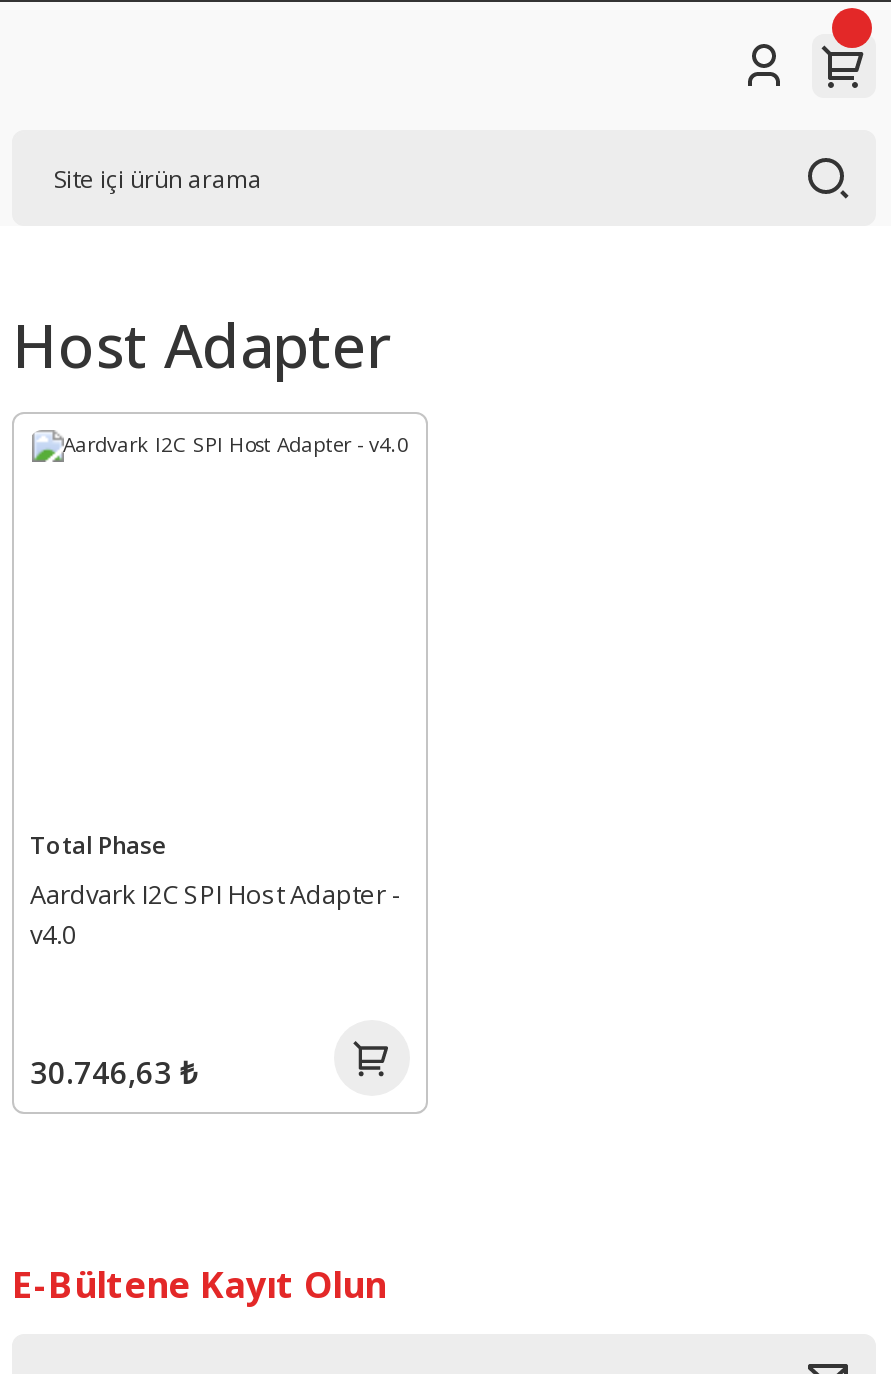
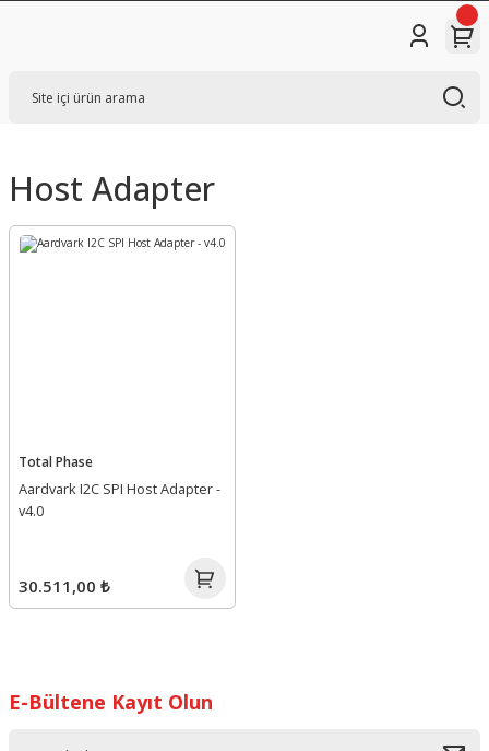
- 30.746,63 ₺
+ 30.511,00 ₺
